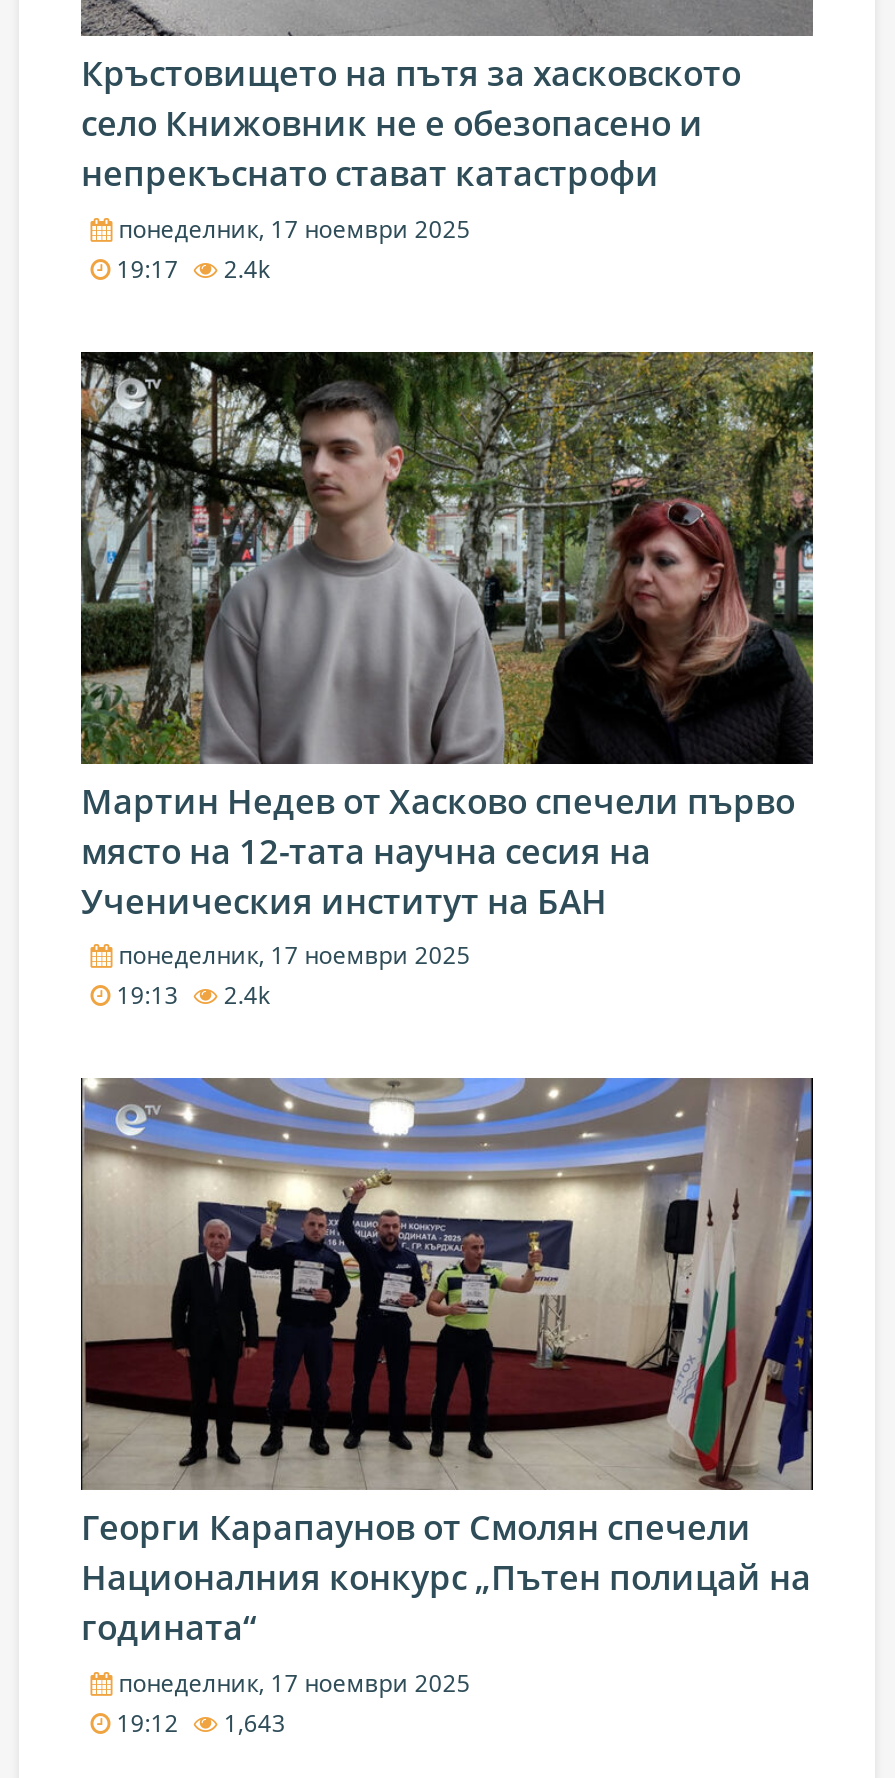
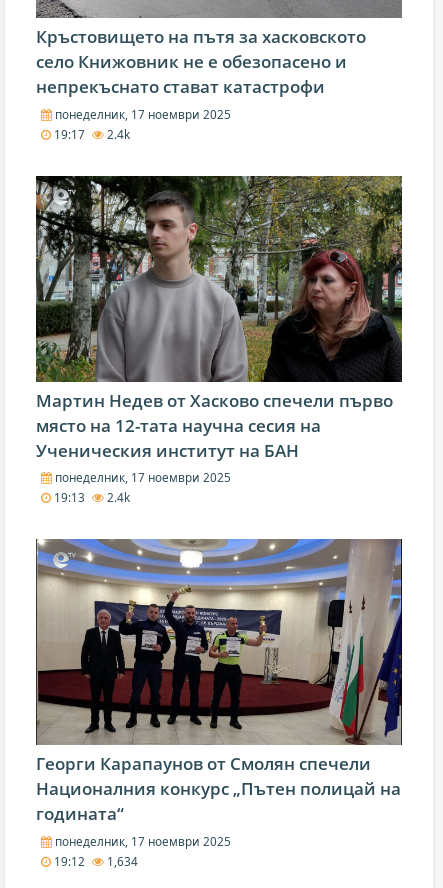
- 19:12 1,643
+ 19:12 1,634
